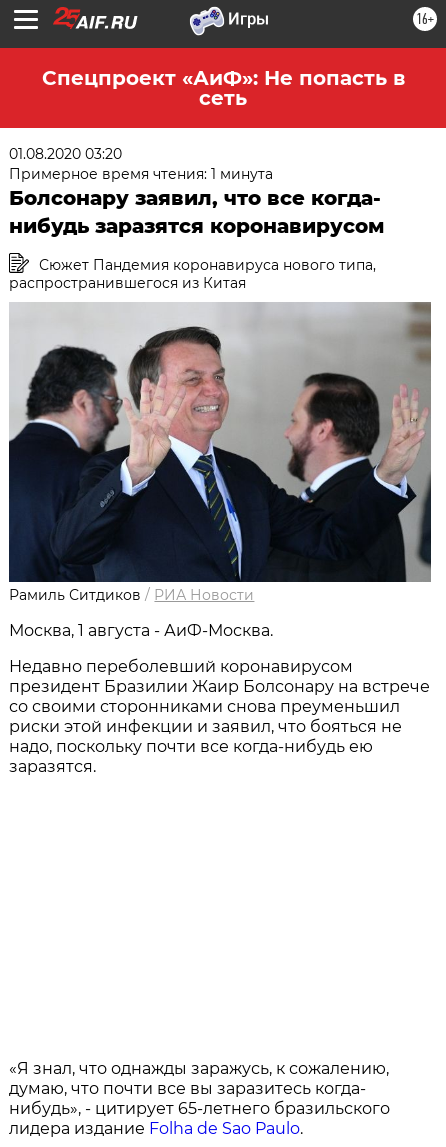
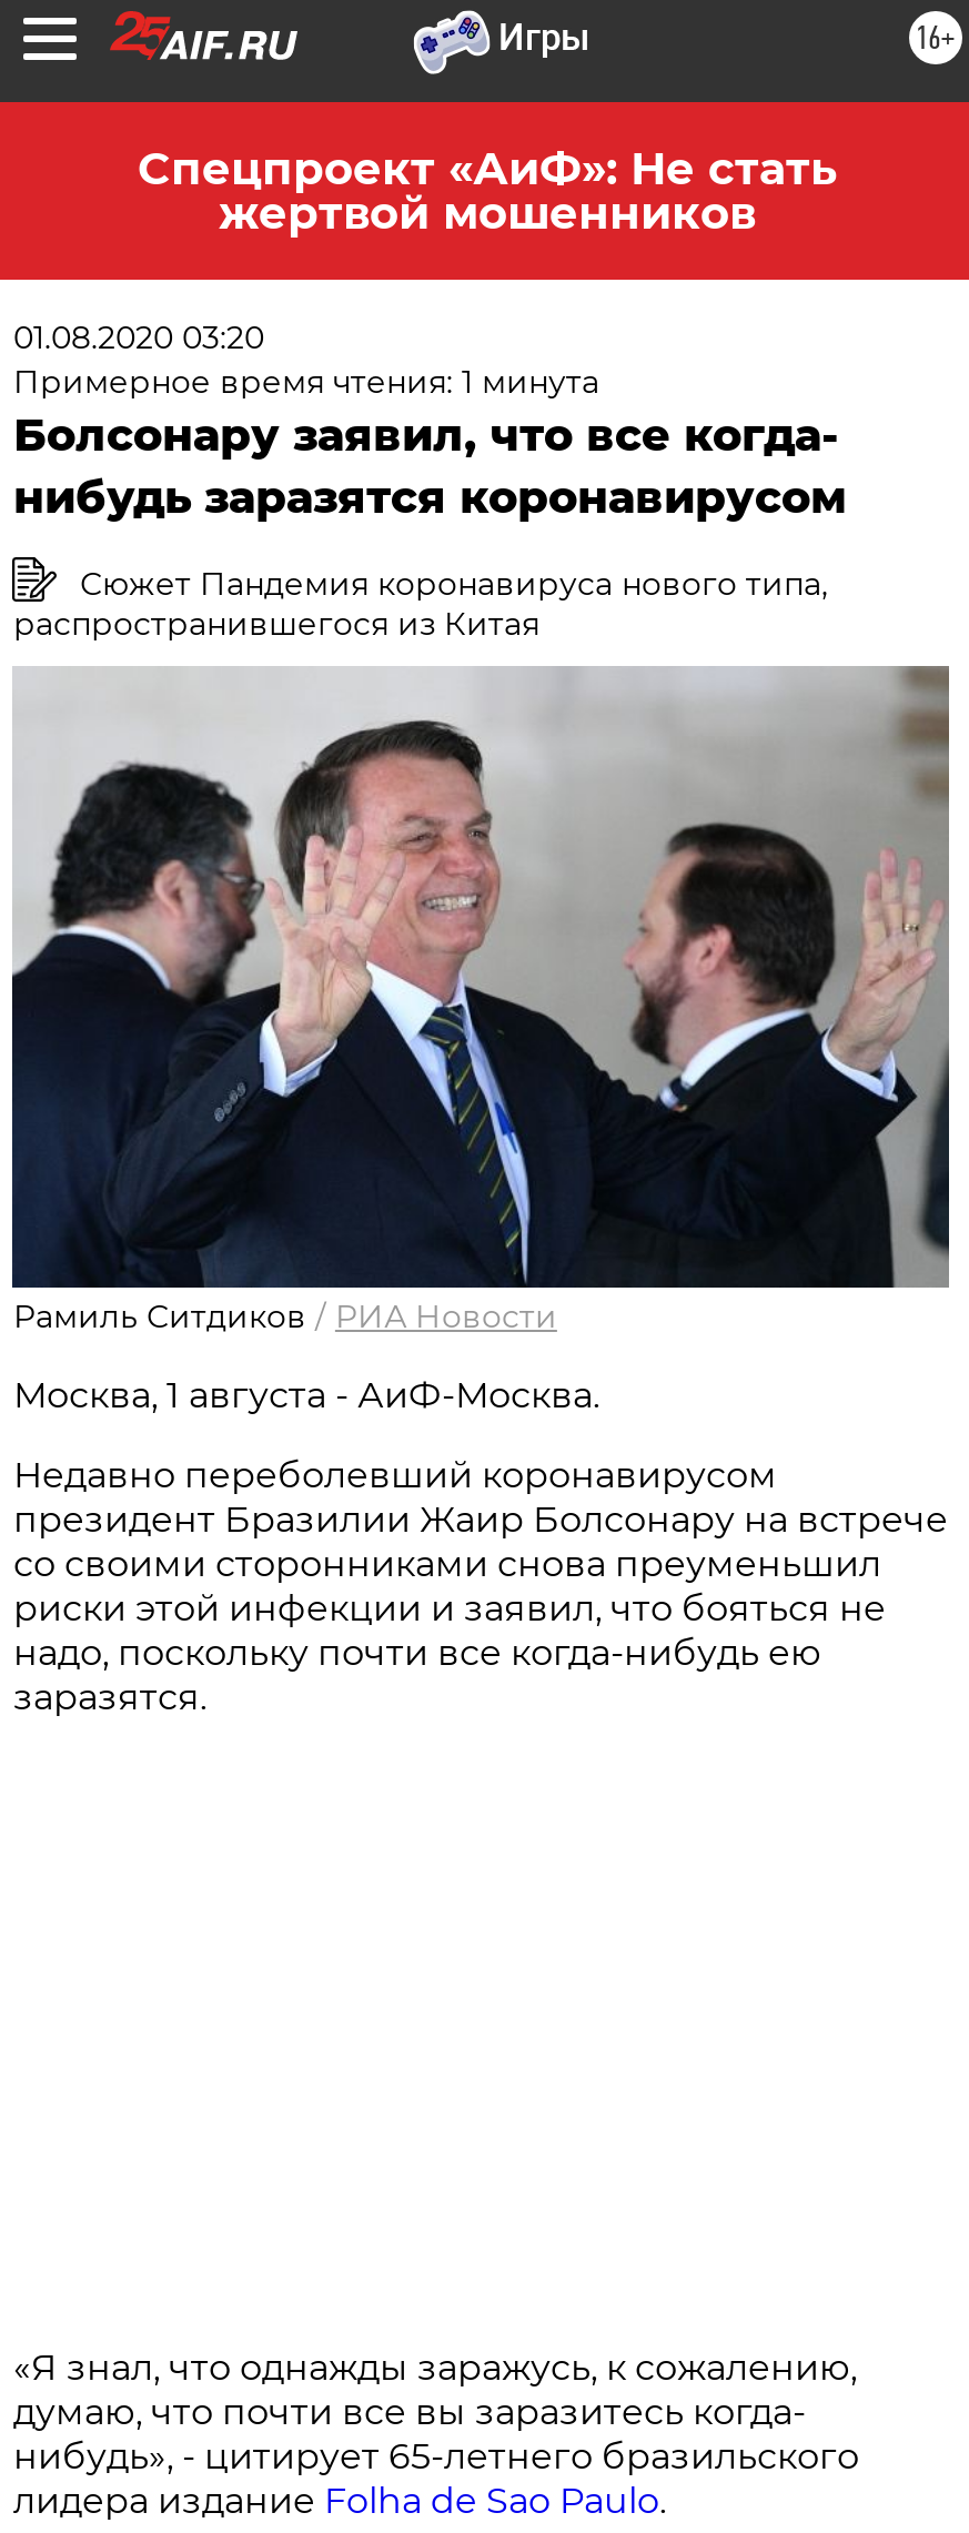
- Спецпроект «АиФ»: Не попасть в
- сеть
+ Спецпроект «АиФ»: Не стать
+ жертвой мошенников
